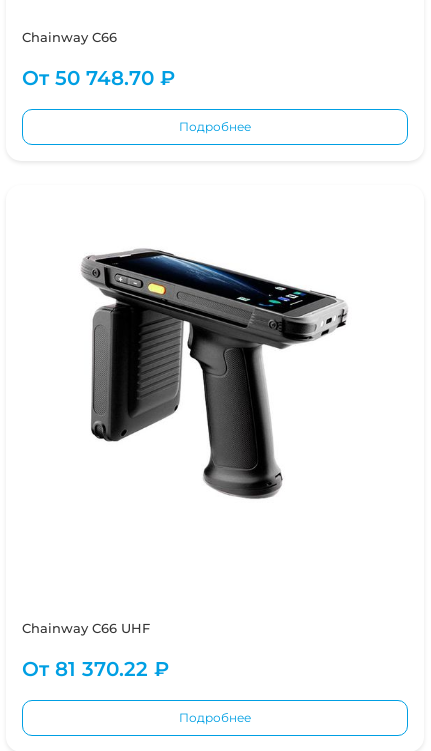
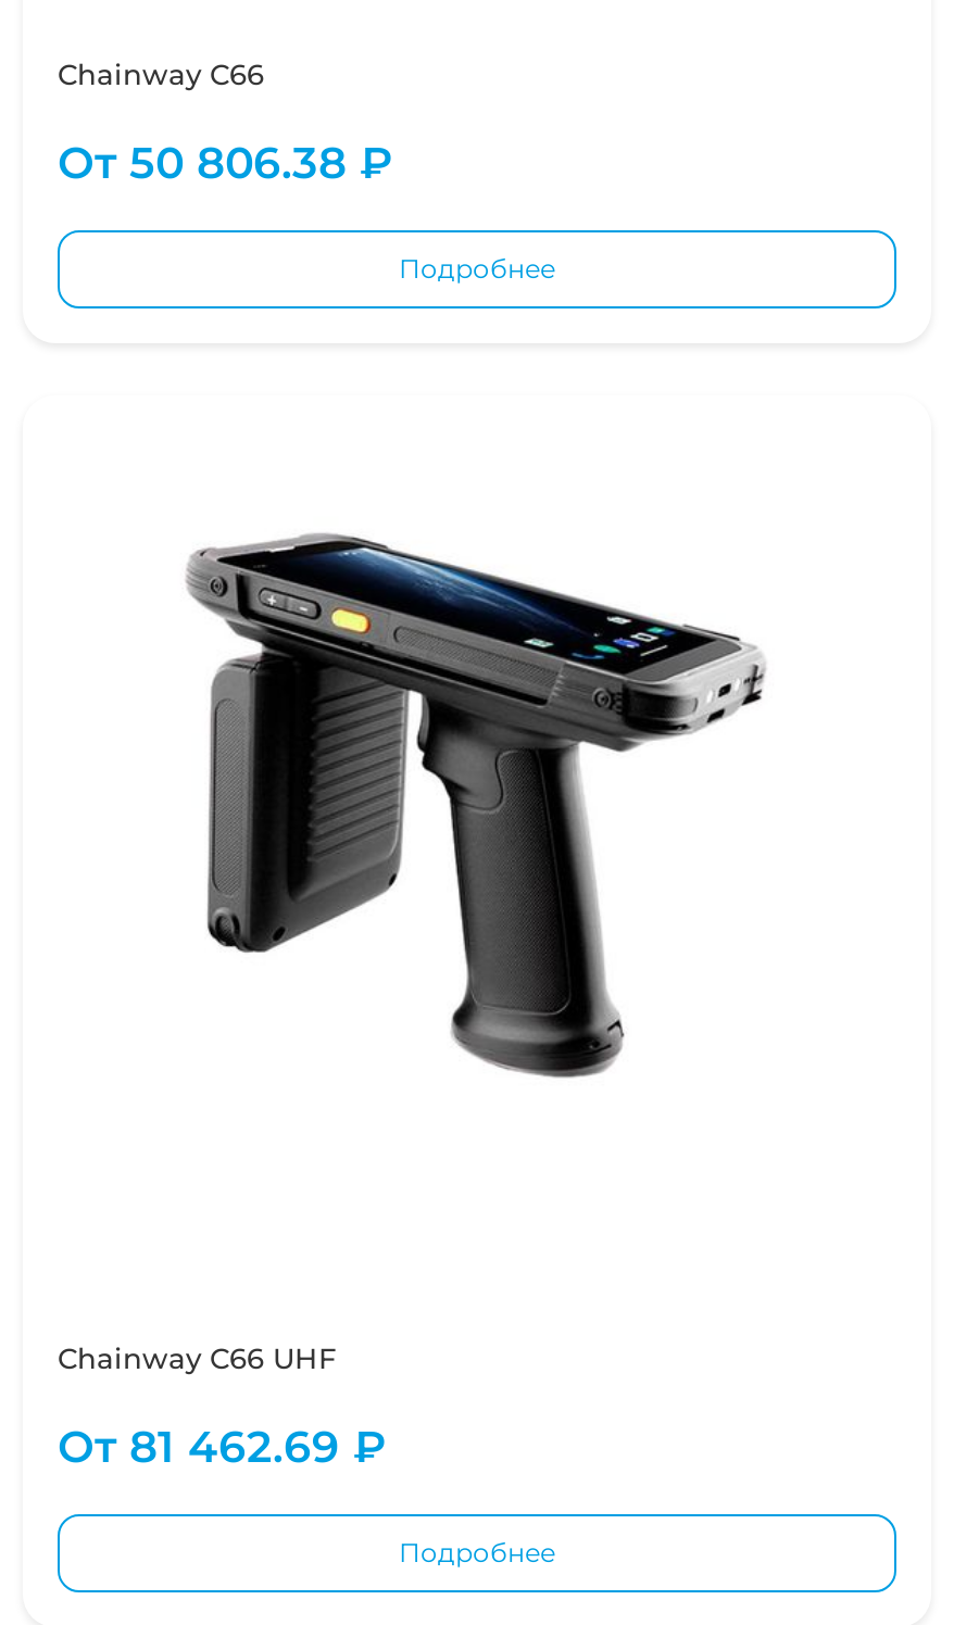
- От 50 748.70 ₽
+ От 50 806.38 ₽

- От 81 370.22 ₽
+ От 81 462.69 ₽
